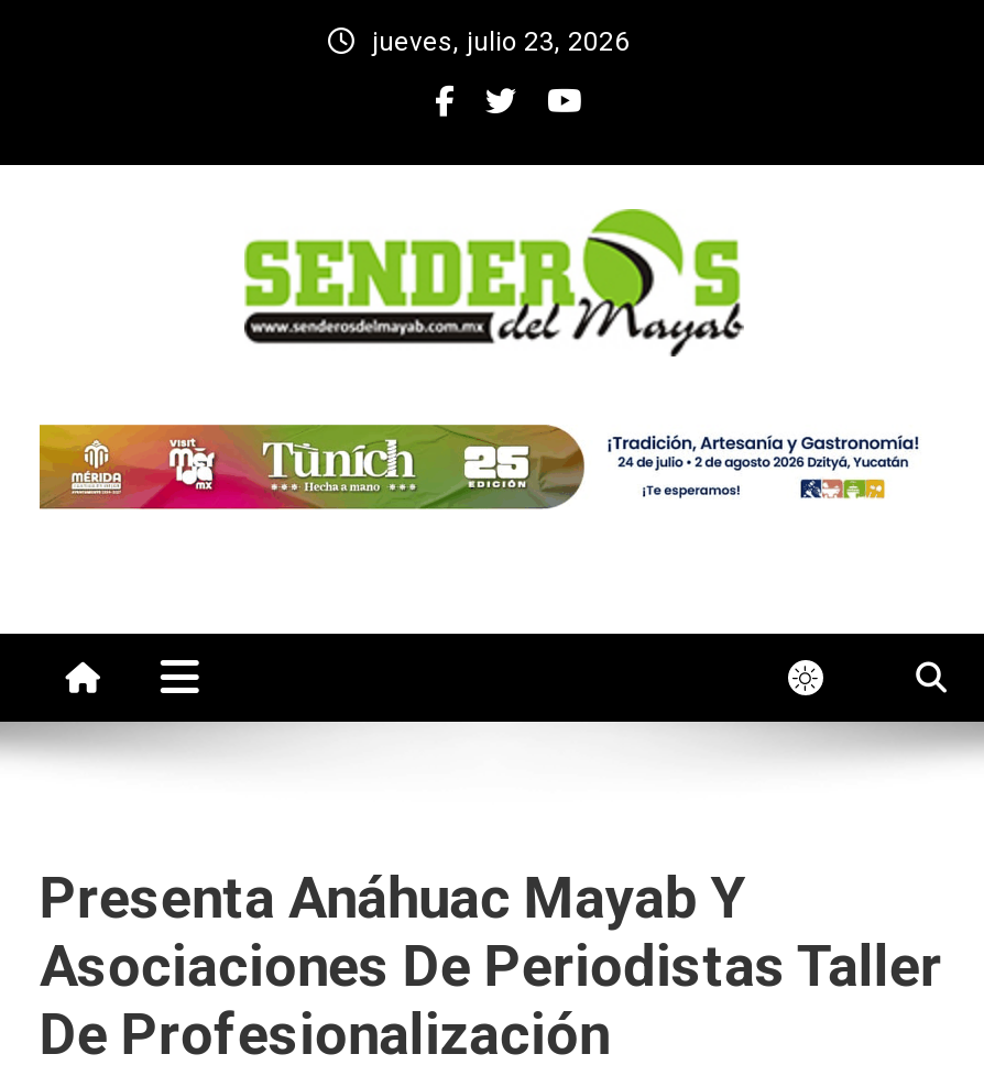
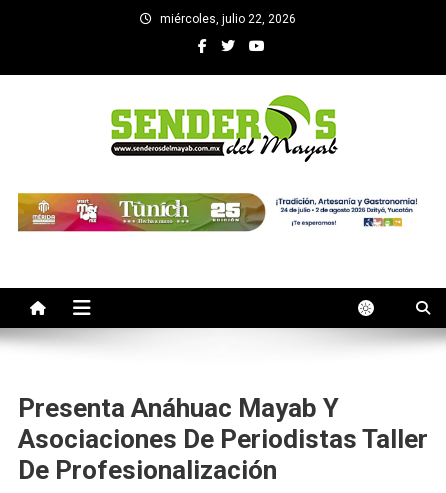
- jueves, julio 23, 2026
+ miércoles, julio 22, 2026
